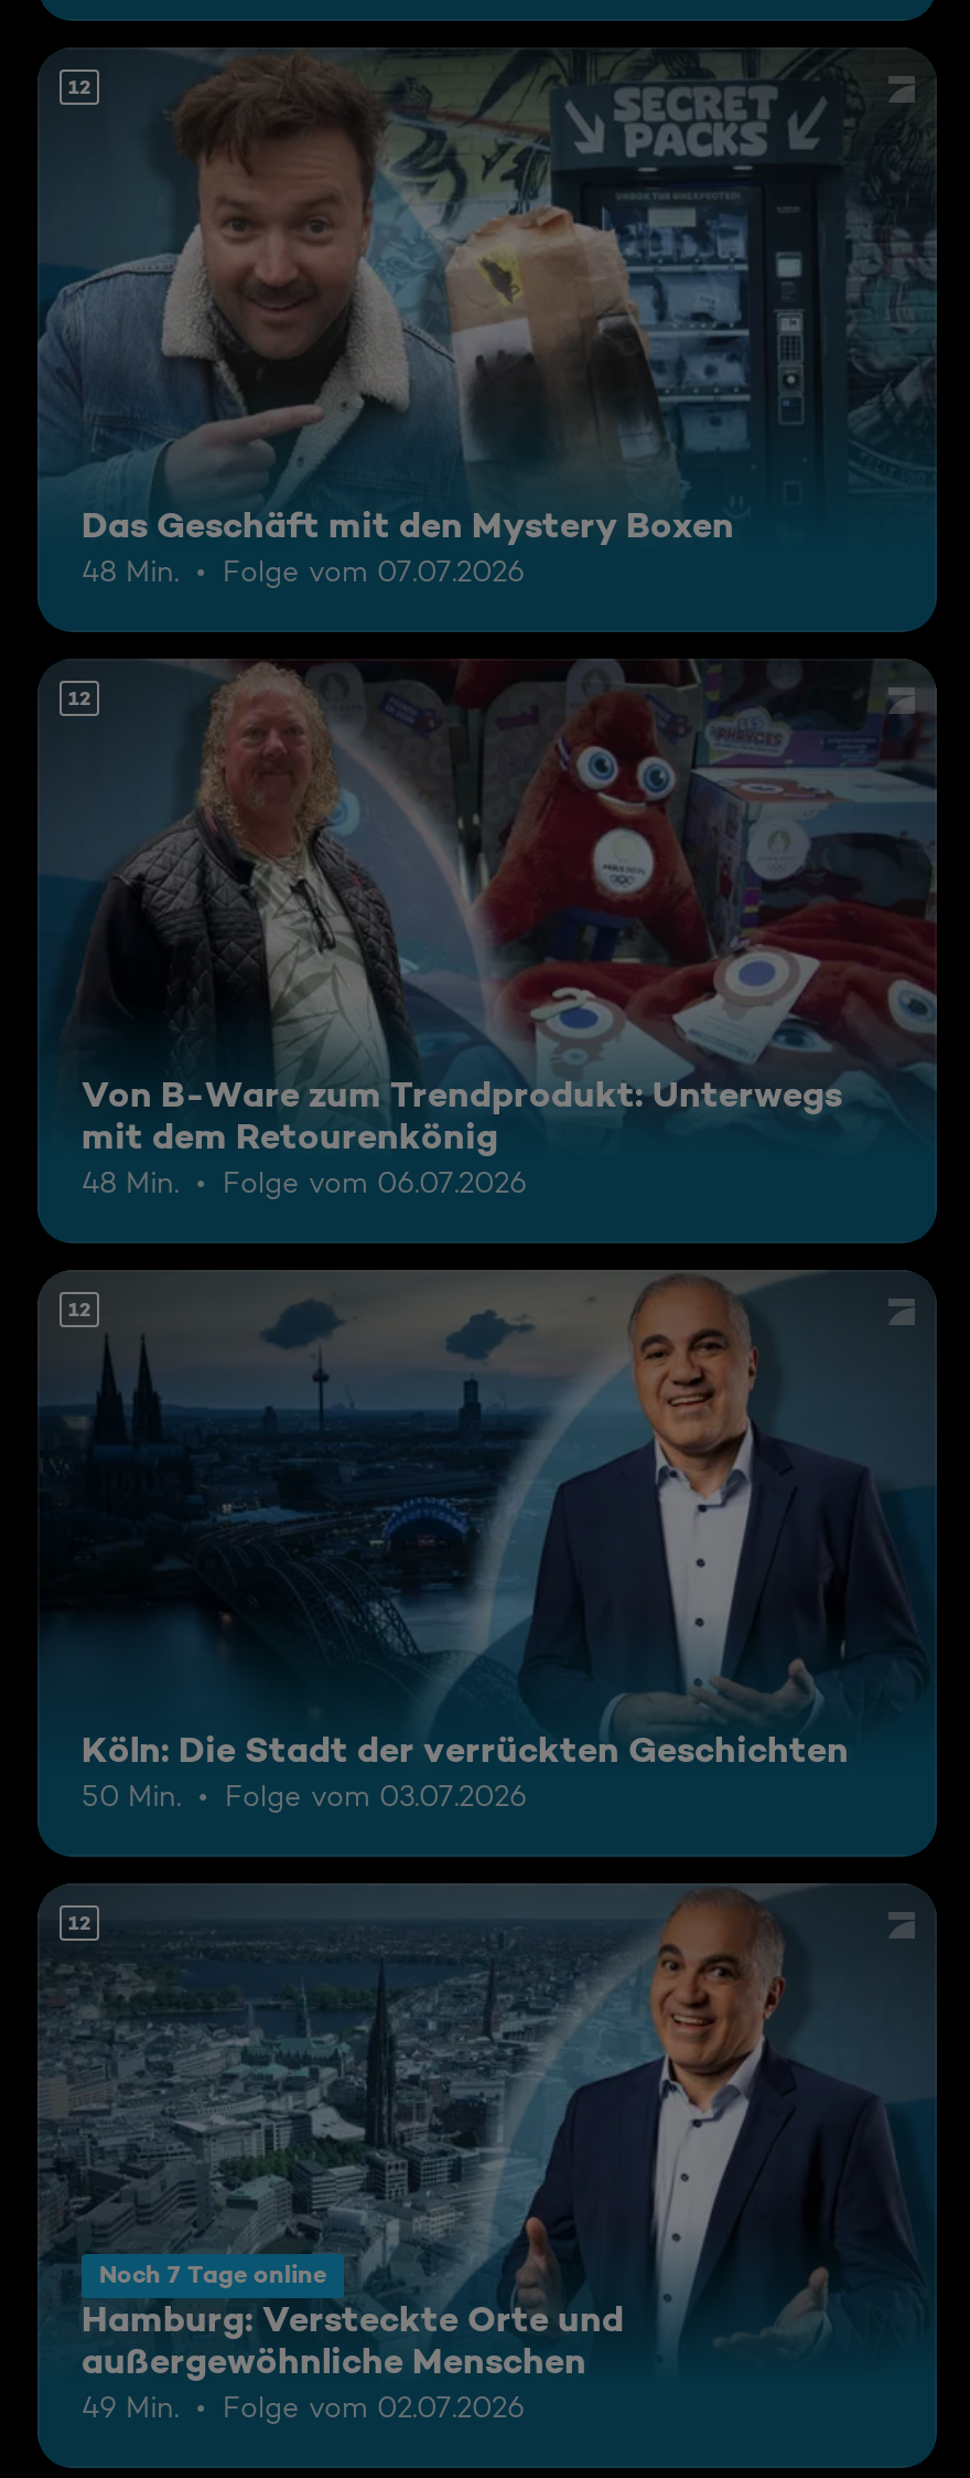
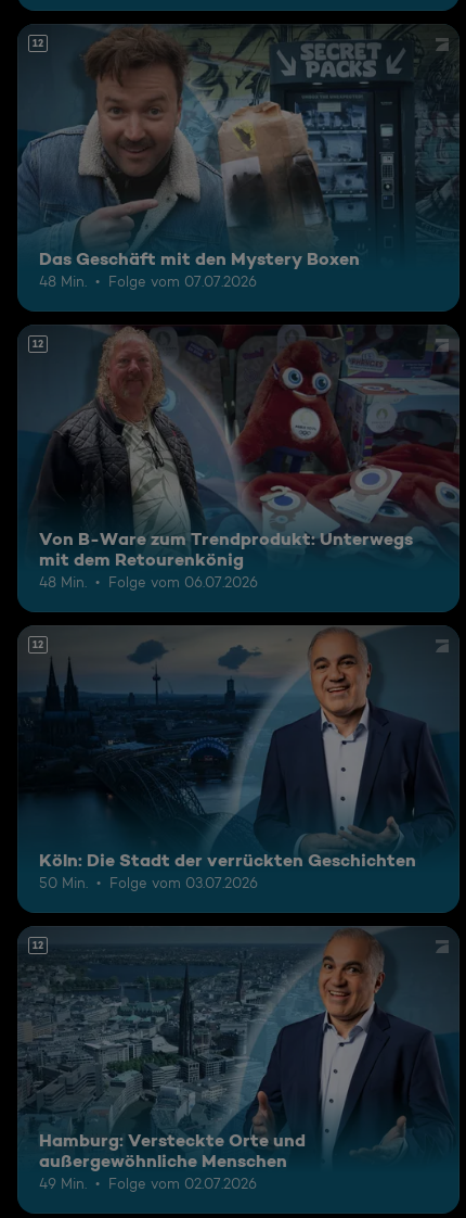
- Noch 7 Tage online
